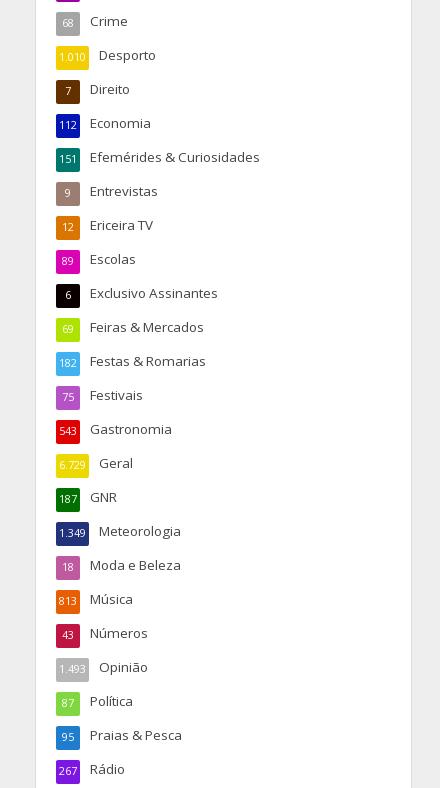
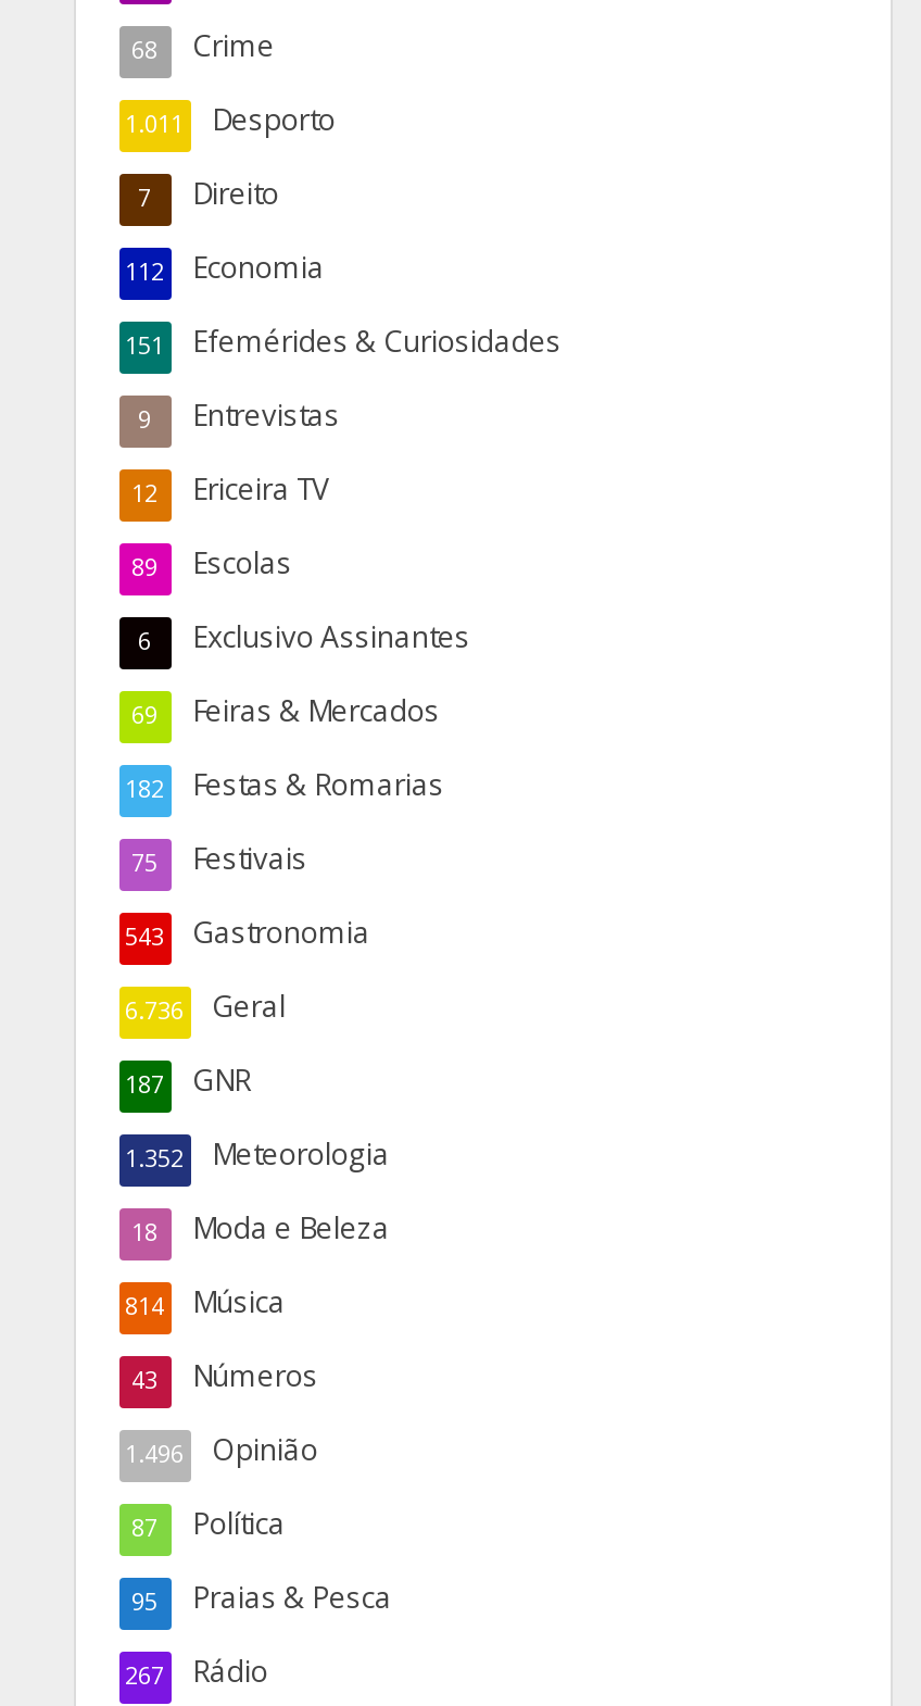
- 1.010 Desporto
+ 1.011 Desporto

- 6.729 Geral
+ 6.736 Geral

- 1.349 Meteorologia
+ 1.352 Meteorologia

- 813 Música
+ 814 Música

- 1.493 Opinião
+ 1.496 Opinião
